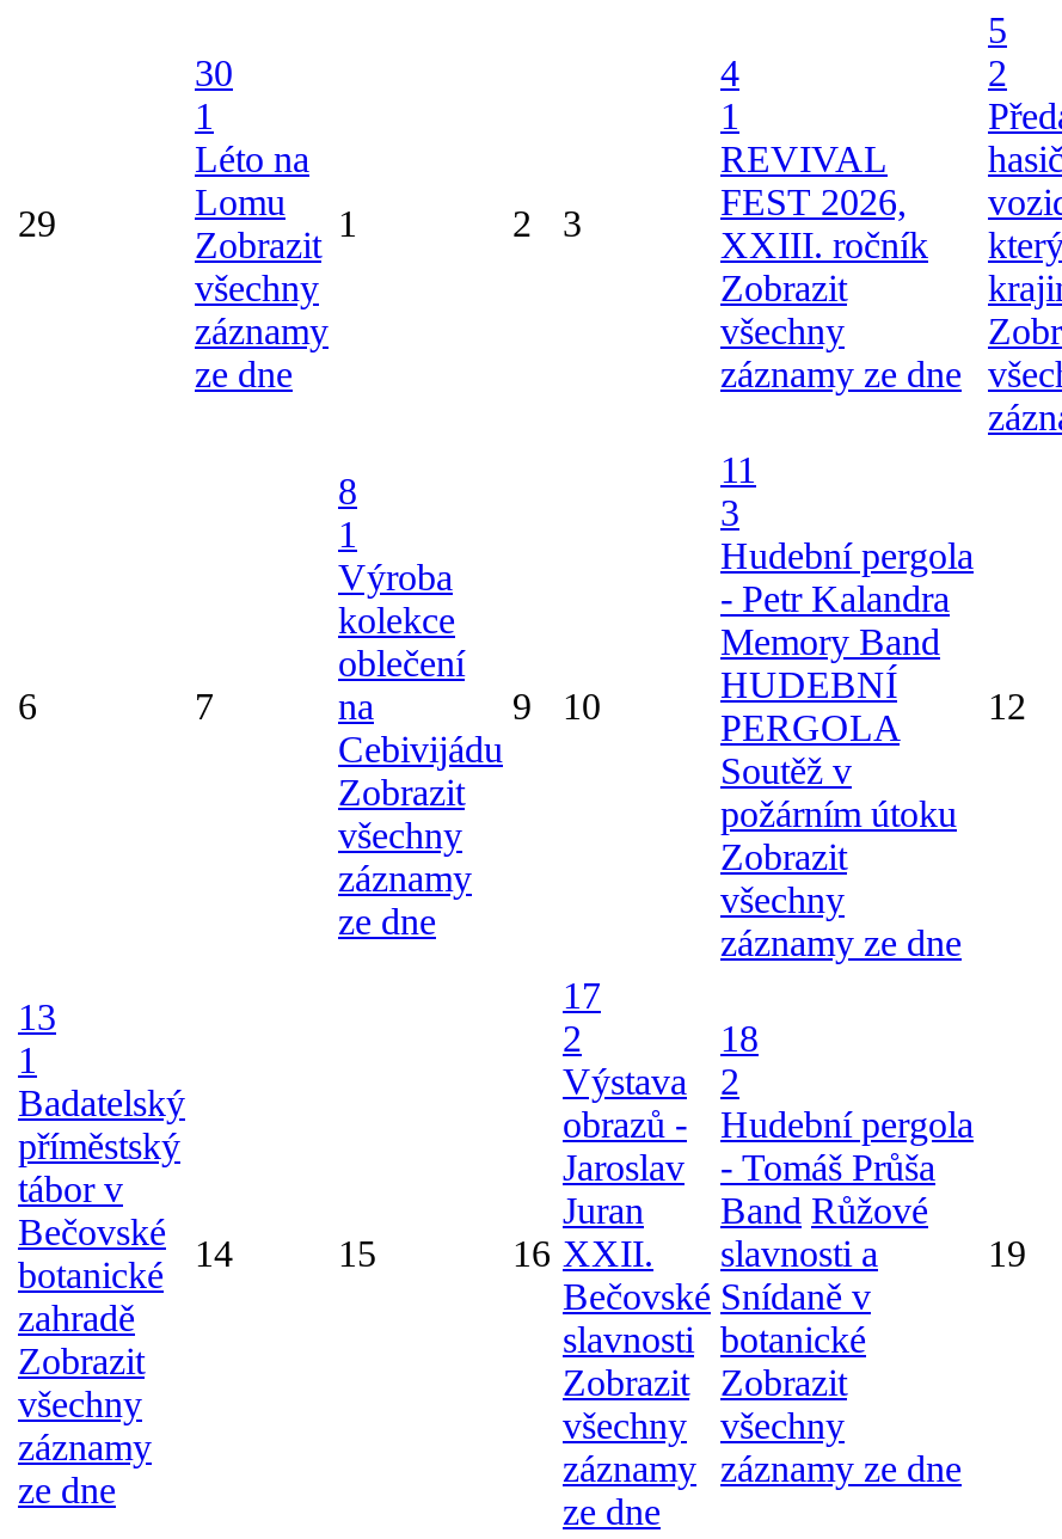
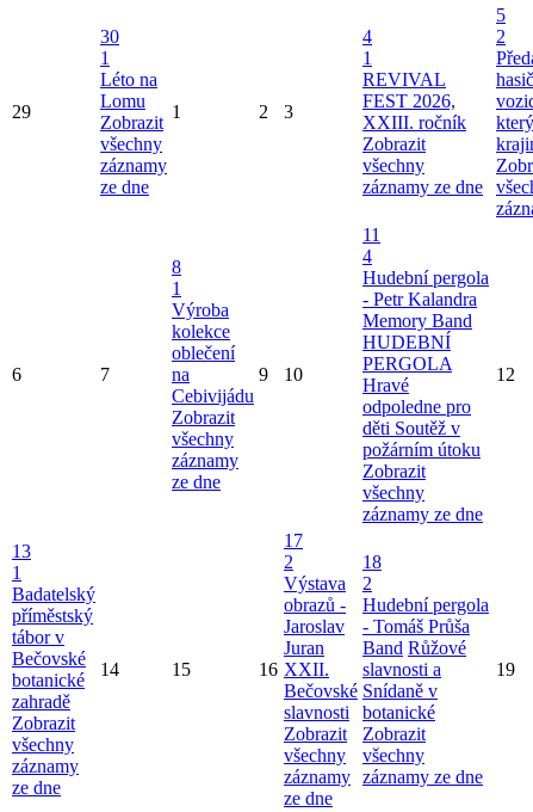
- 3
+ 4

- Soutěž v
+ Hravé
+ odpoledne pro
+ děti Soutěž v
